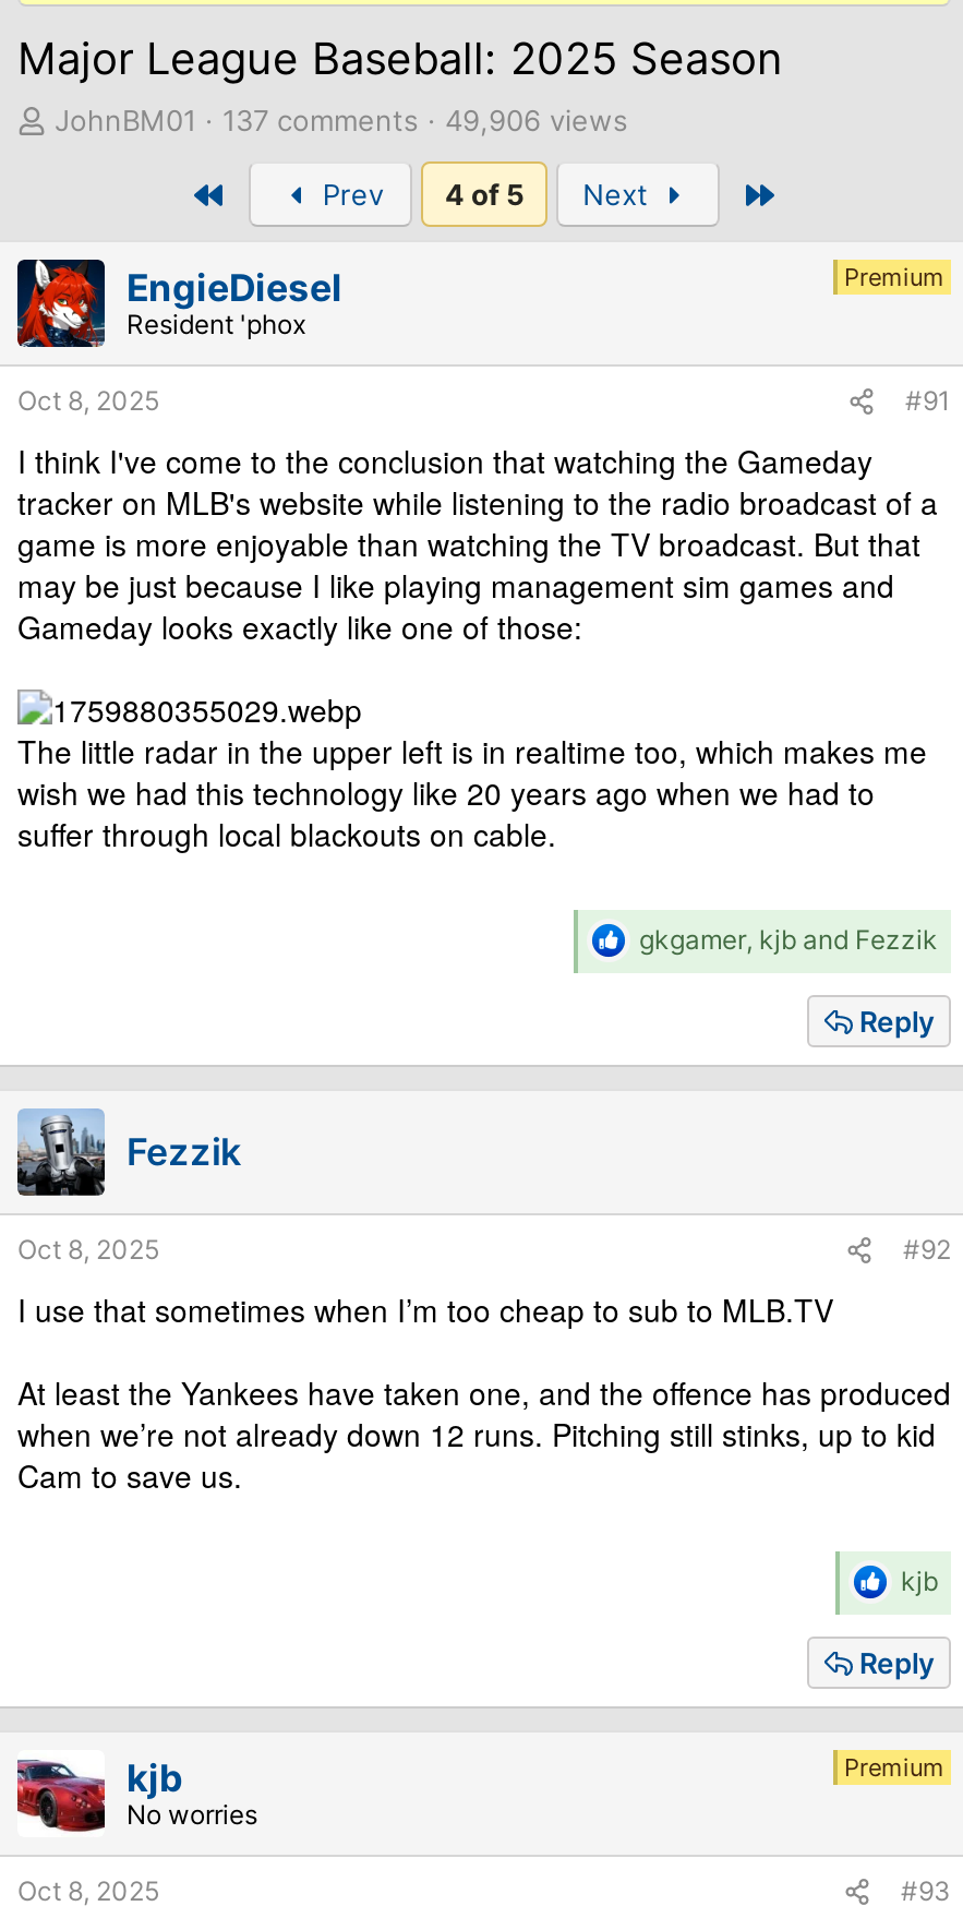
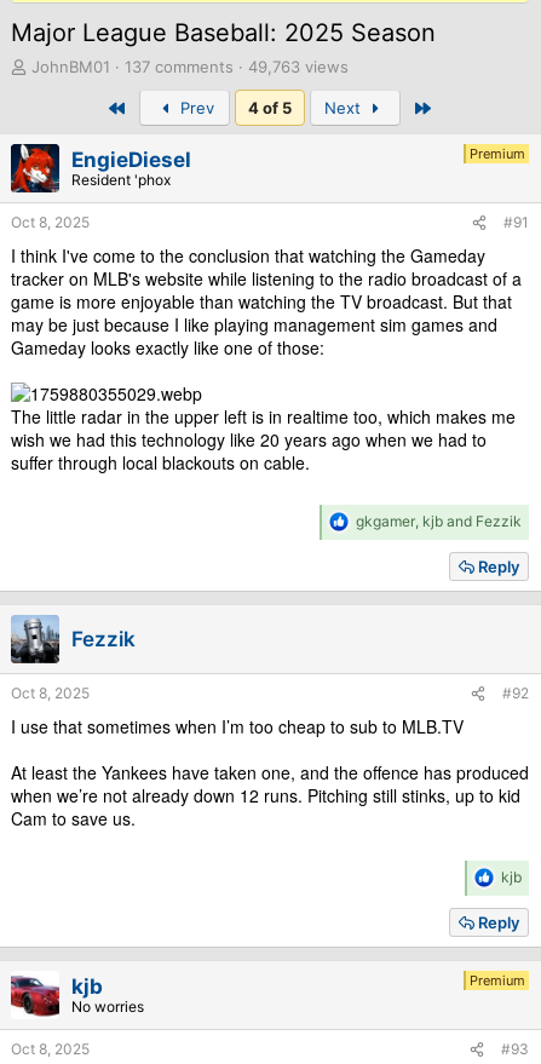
- 137 comments 49,906 views
+ 137 comments 49,763 views
